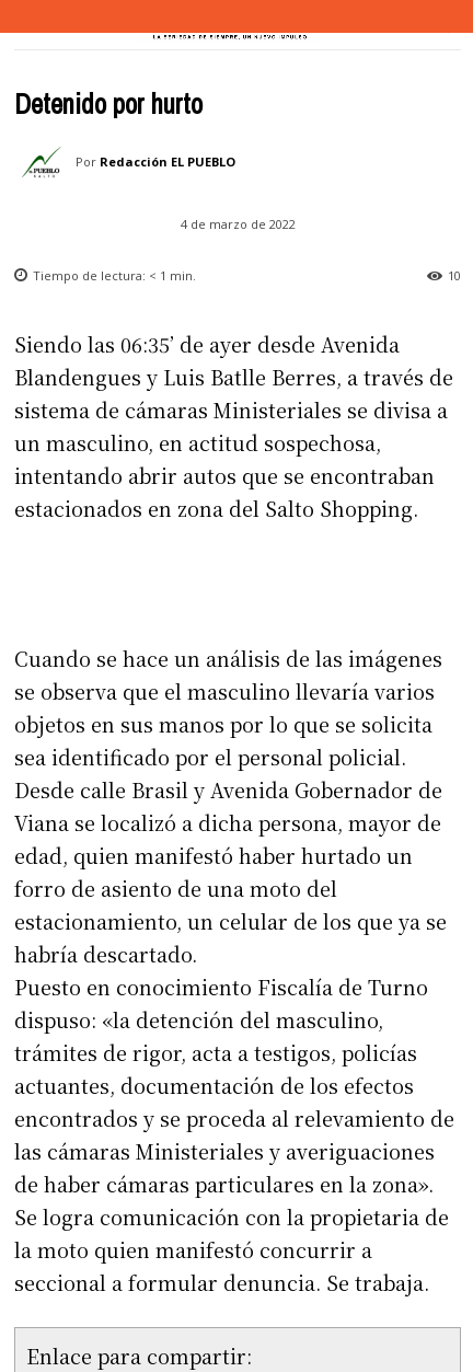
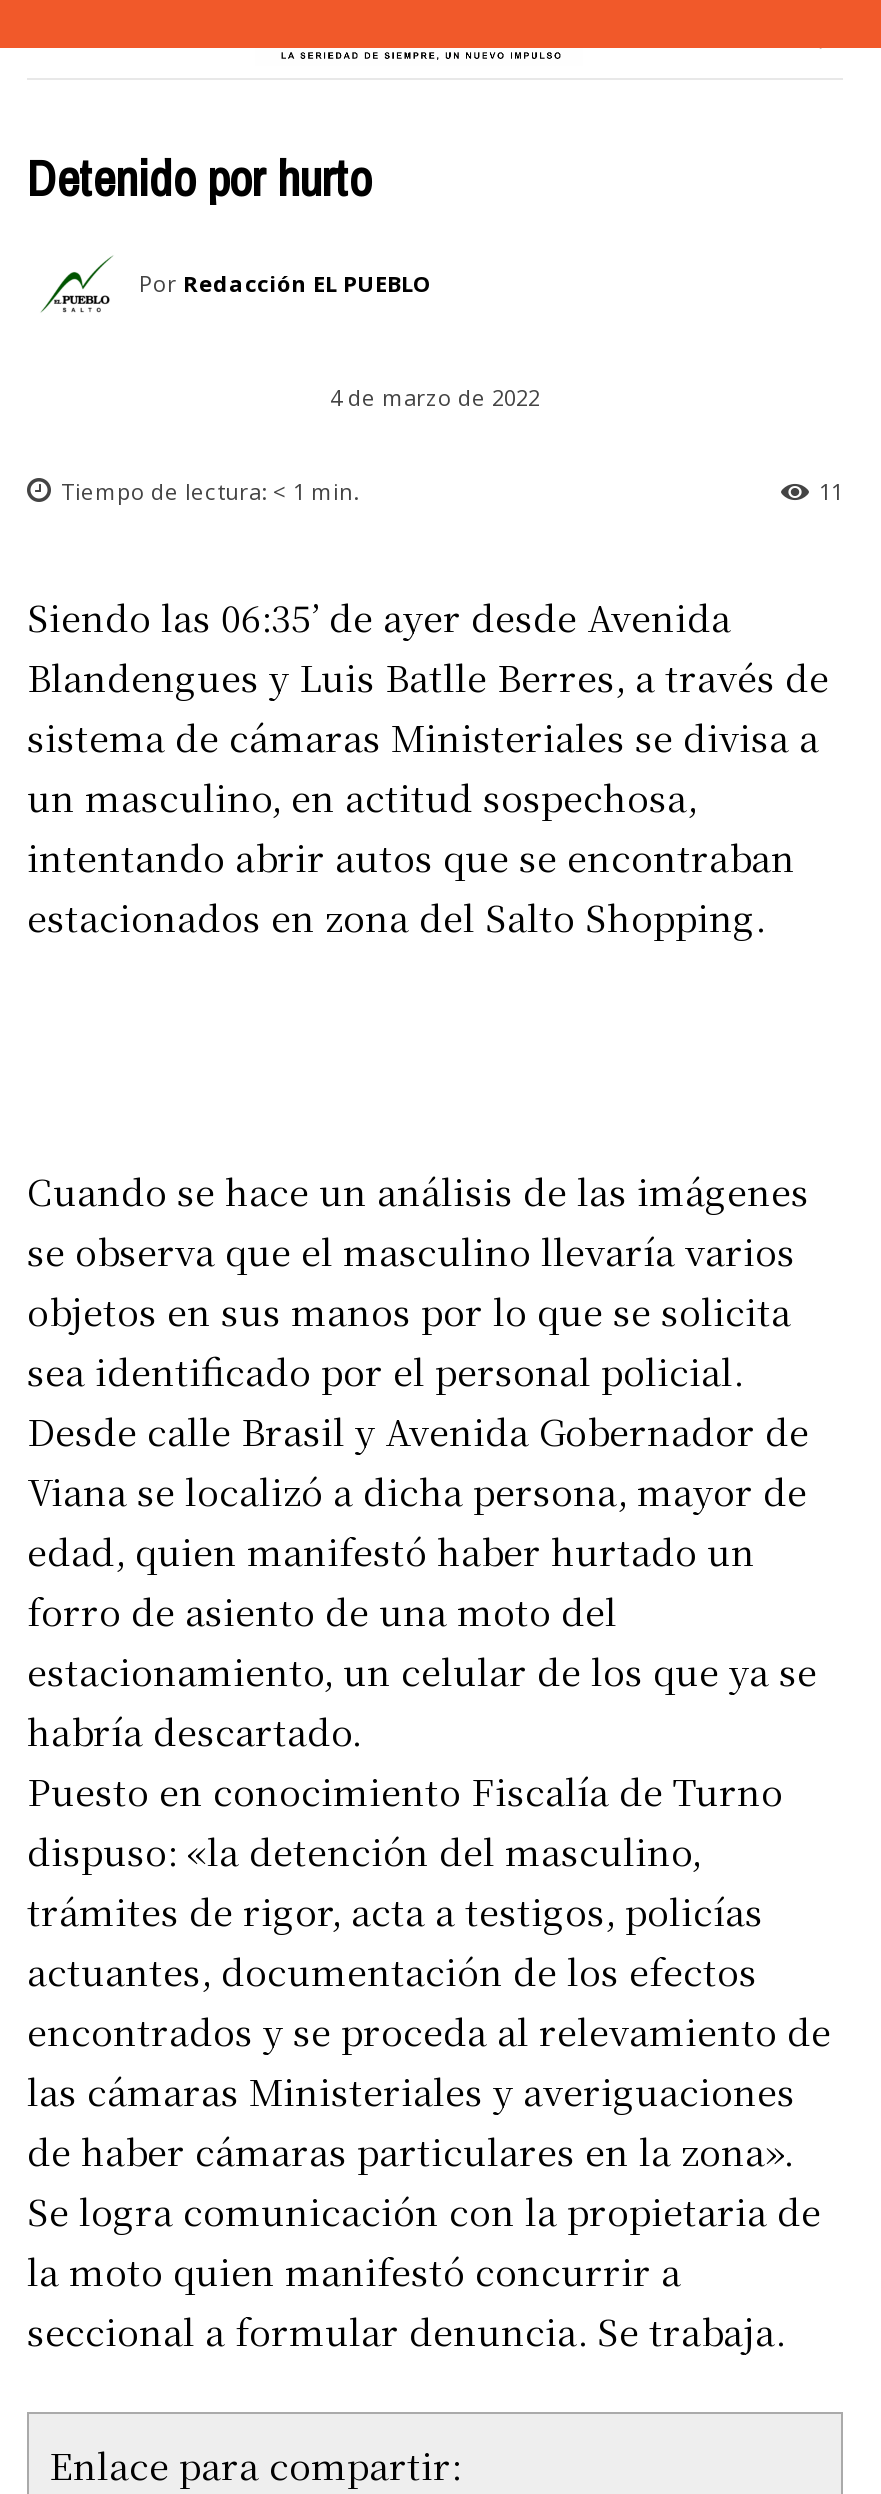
- 10
+ 11
